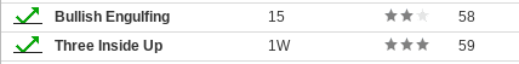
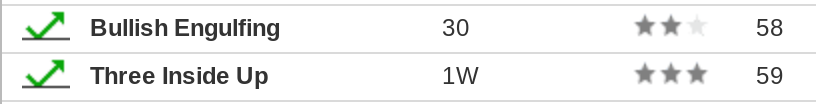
- 15
+ 30
